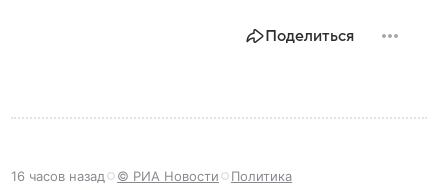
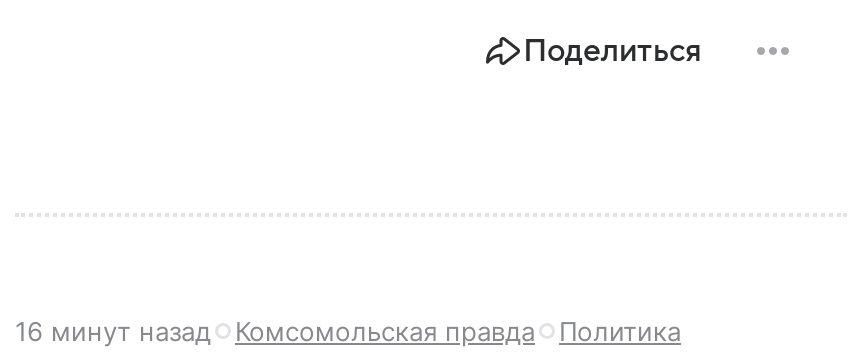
- 16 часов назад
- © РИА Новости
+ 16 минут назад
+ Комсомольская правда
